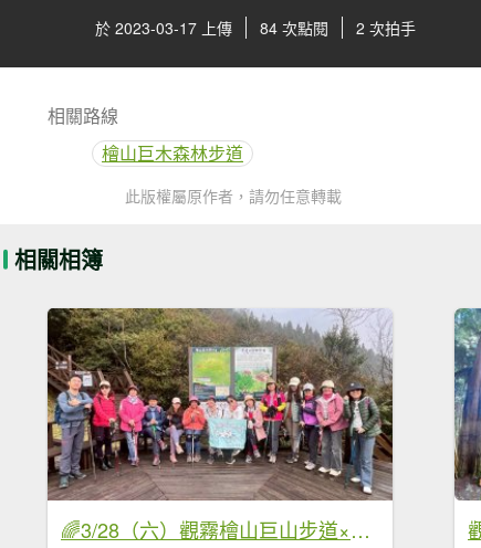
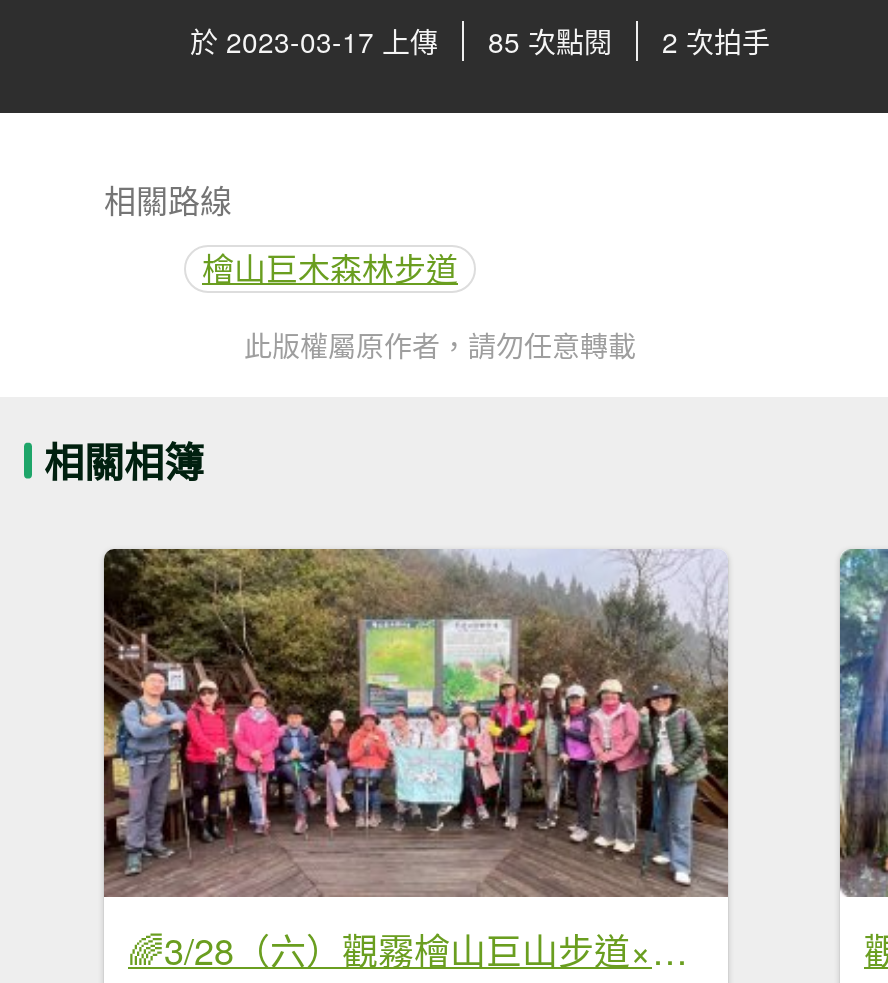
- 於 2023-03-17 上傳 84 次點閱 2 次拍手
+ 於 2023-03-17 上傳 85 次點閱 2 次拍手
